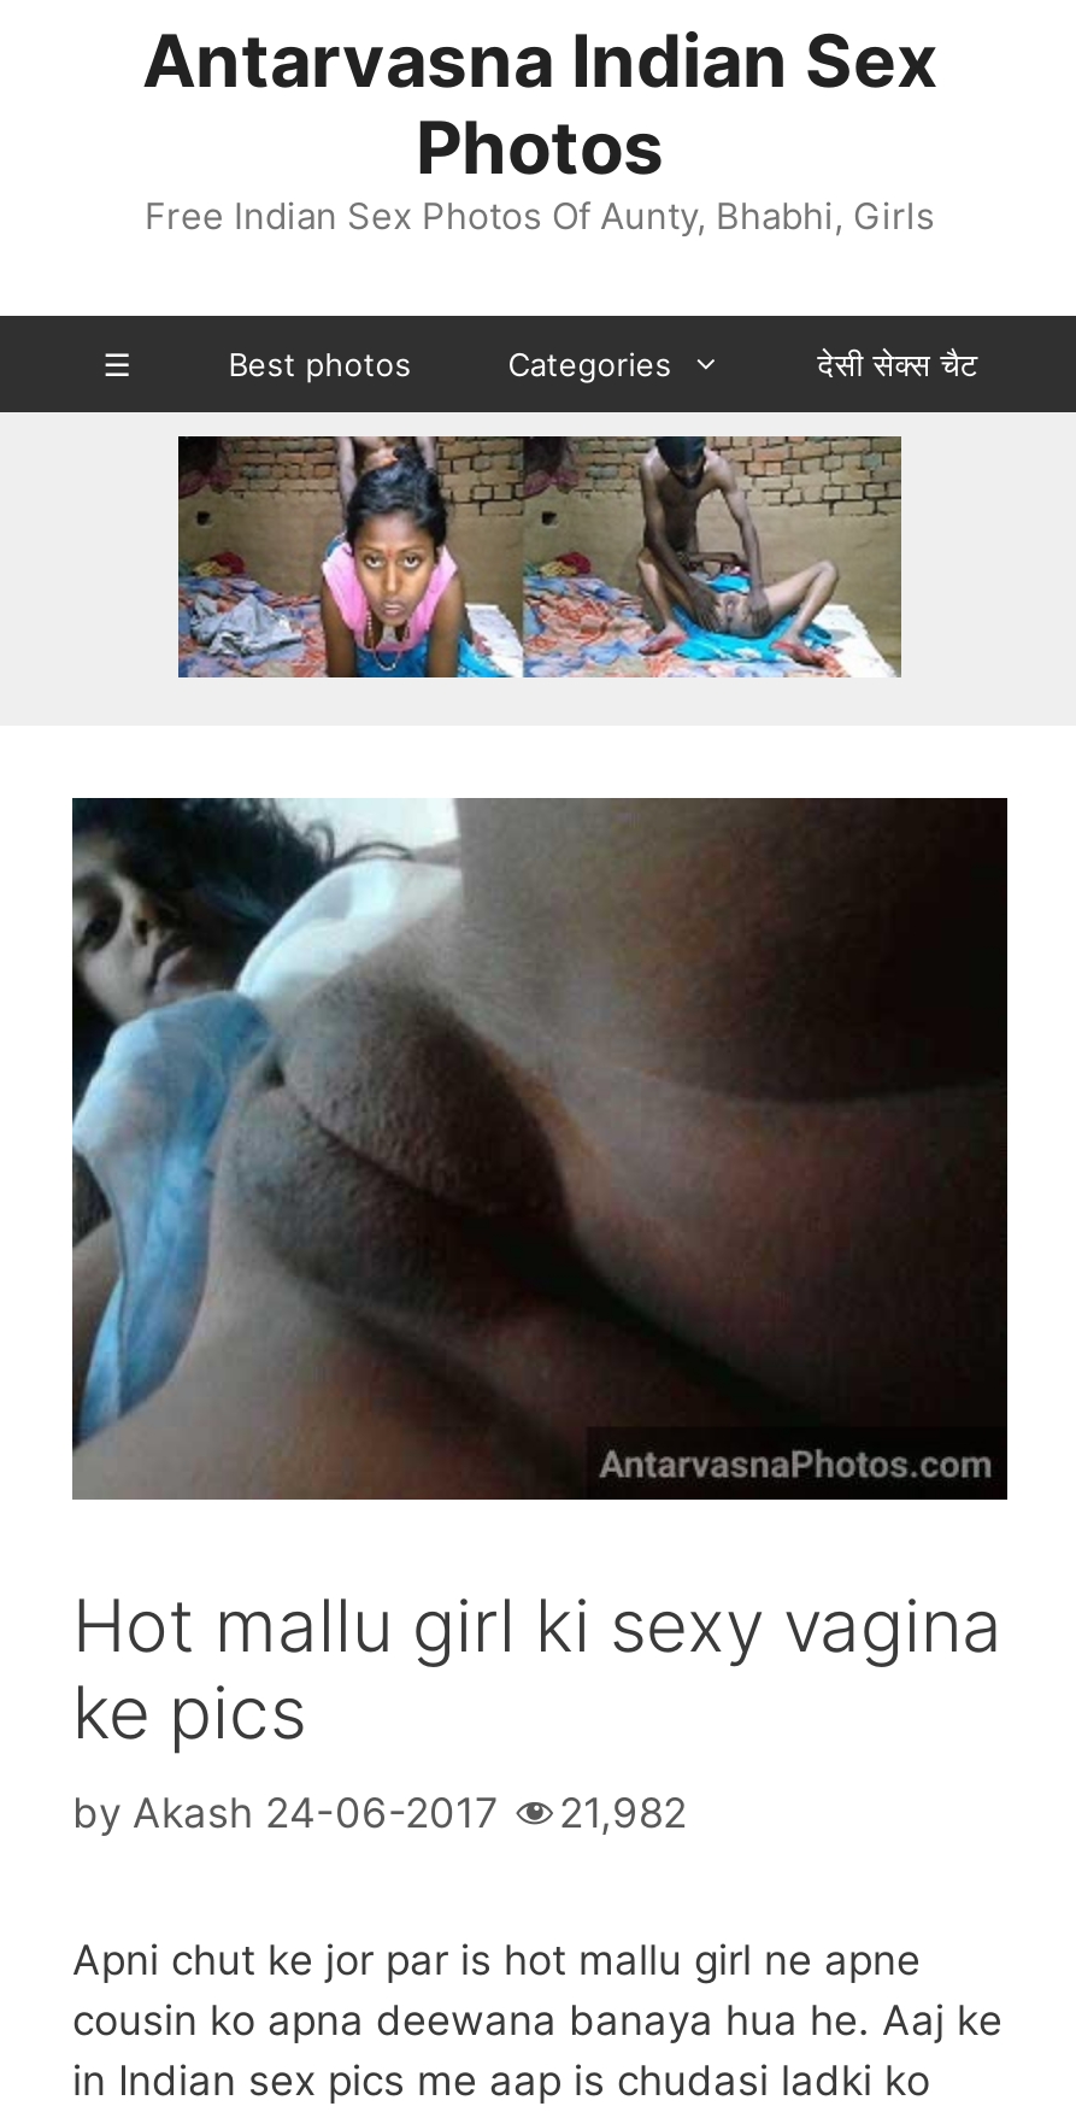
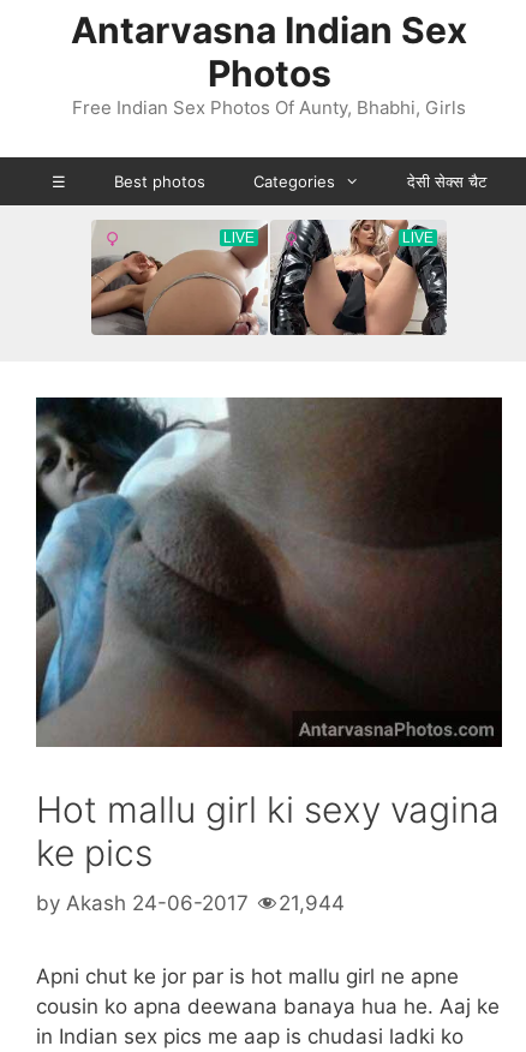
- [image]
+ [image]

- by Akash 24-06-2017 21,982
+ by Akash 24-06-2017 21,944
